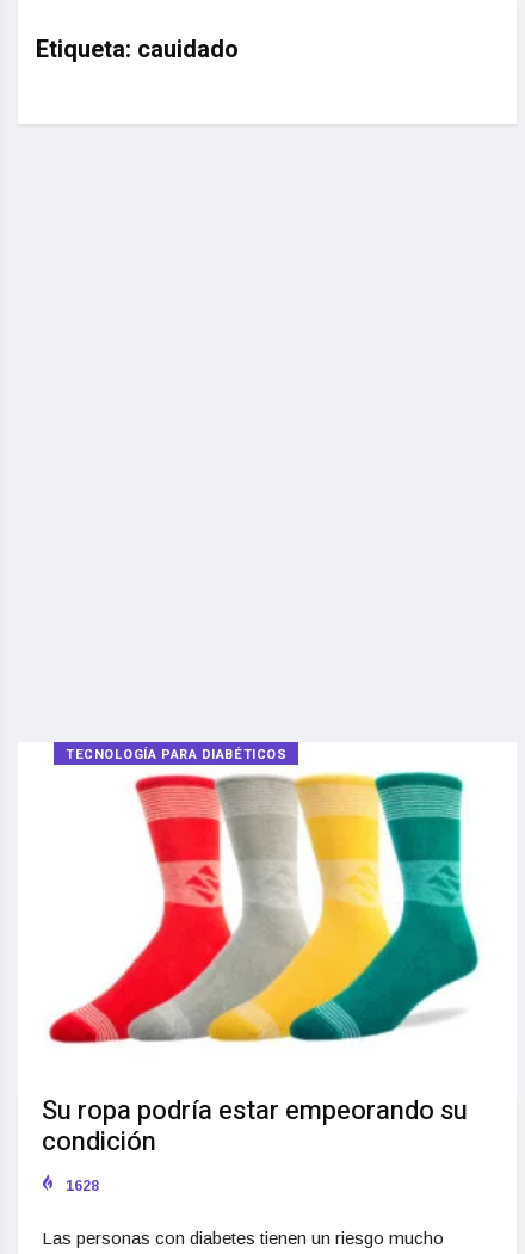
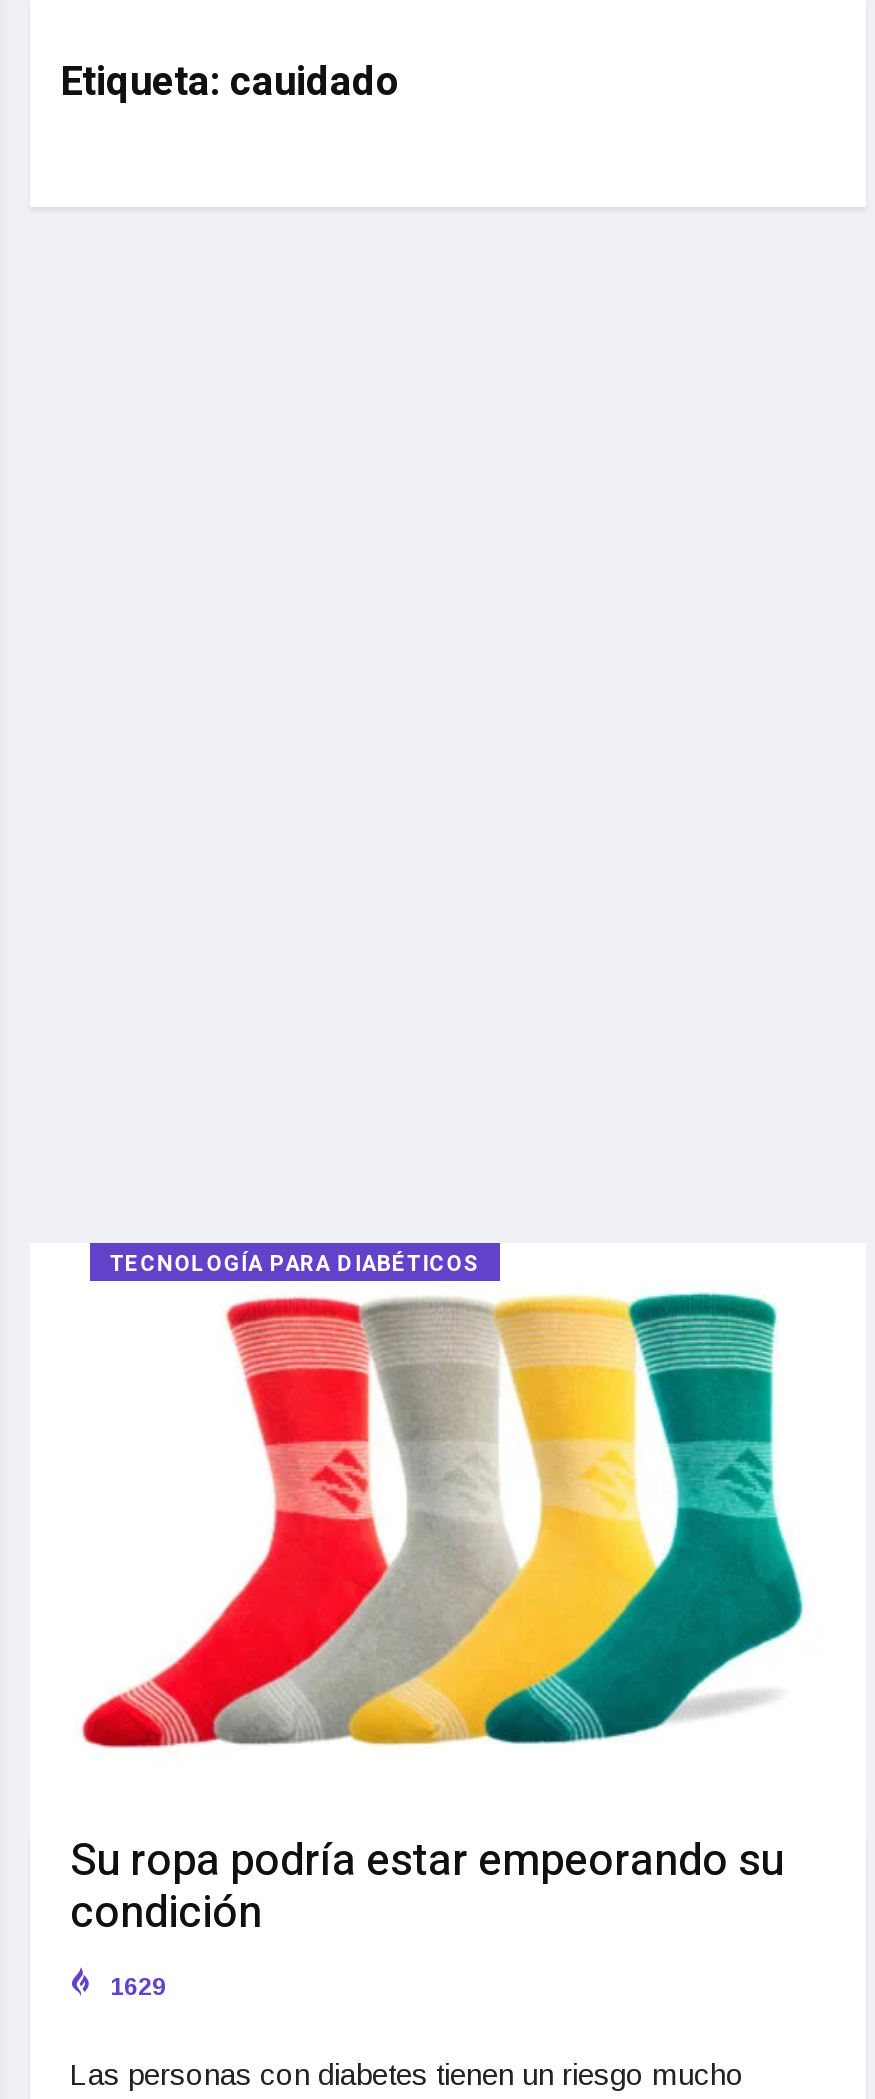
- 1628
+ 1629
